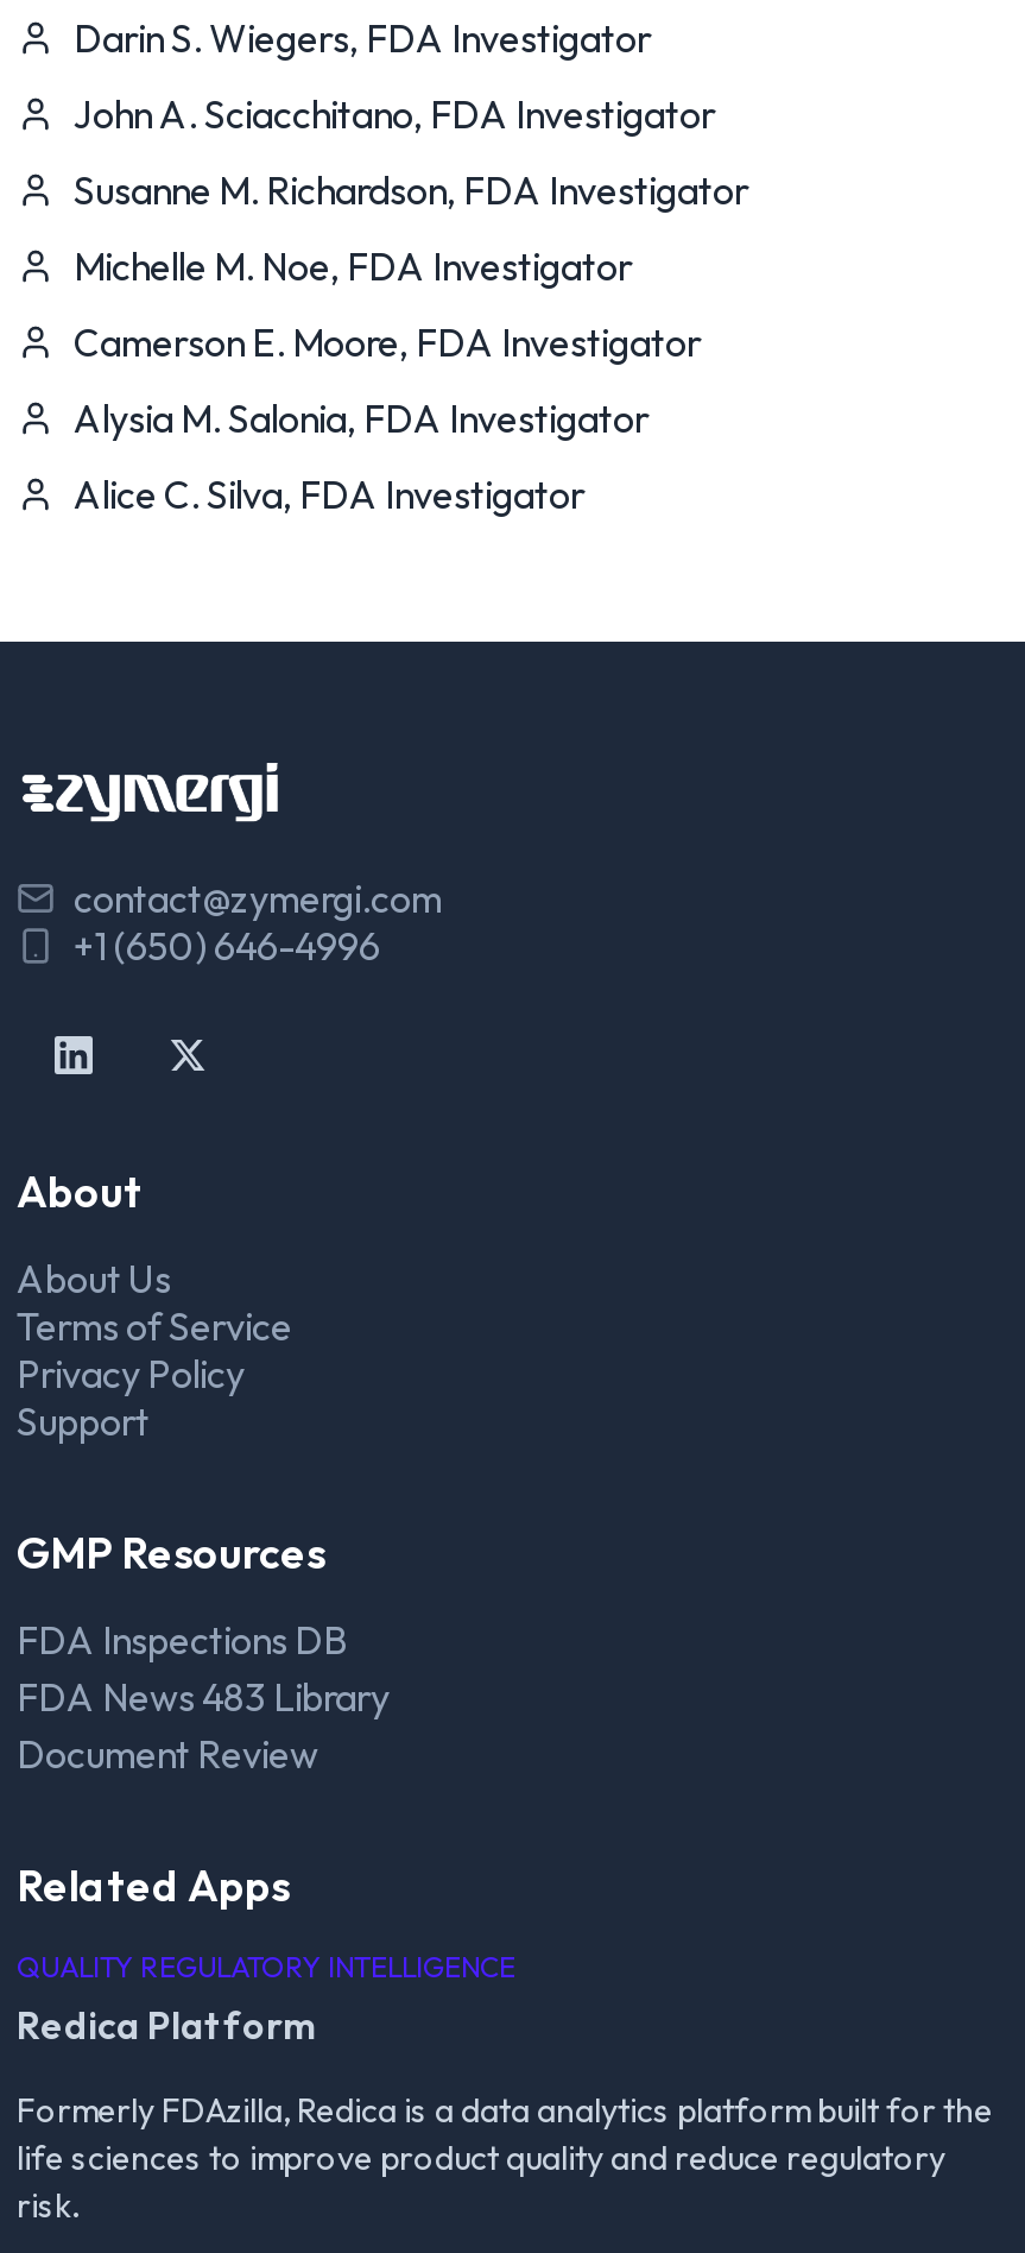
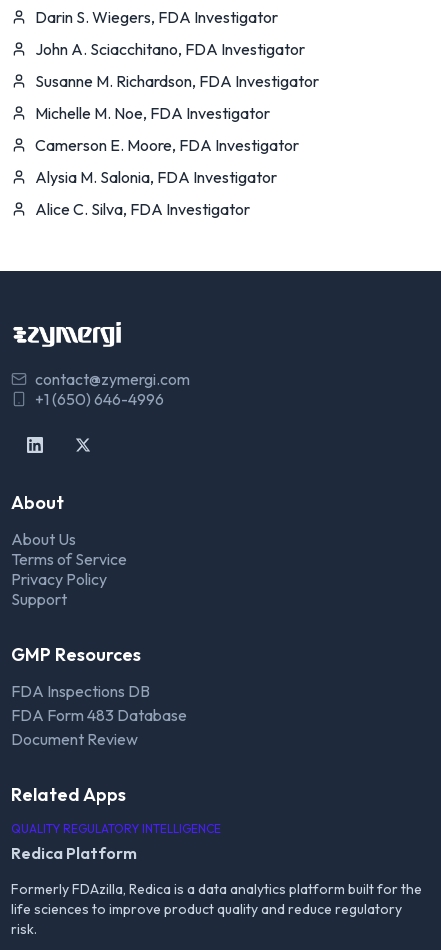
- FDA News 483 Library
+ FDA Form 483 Database
